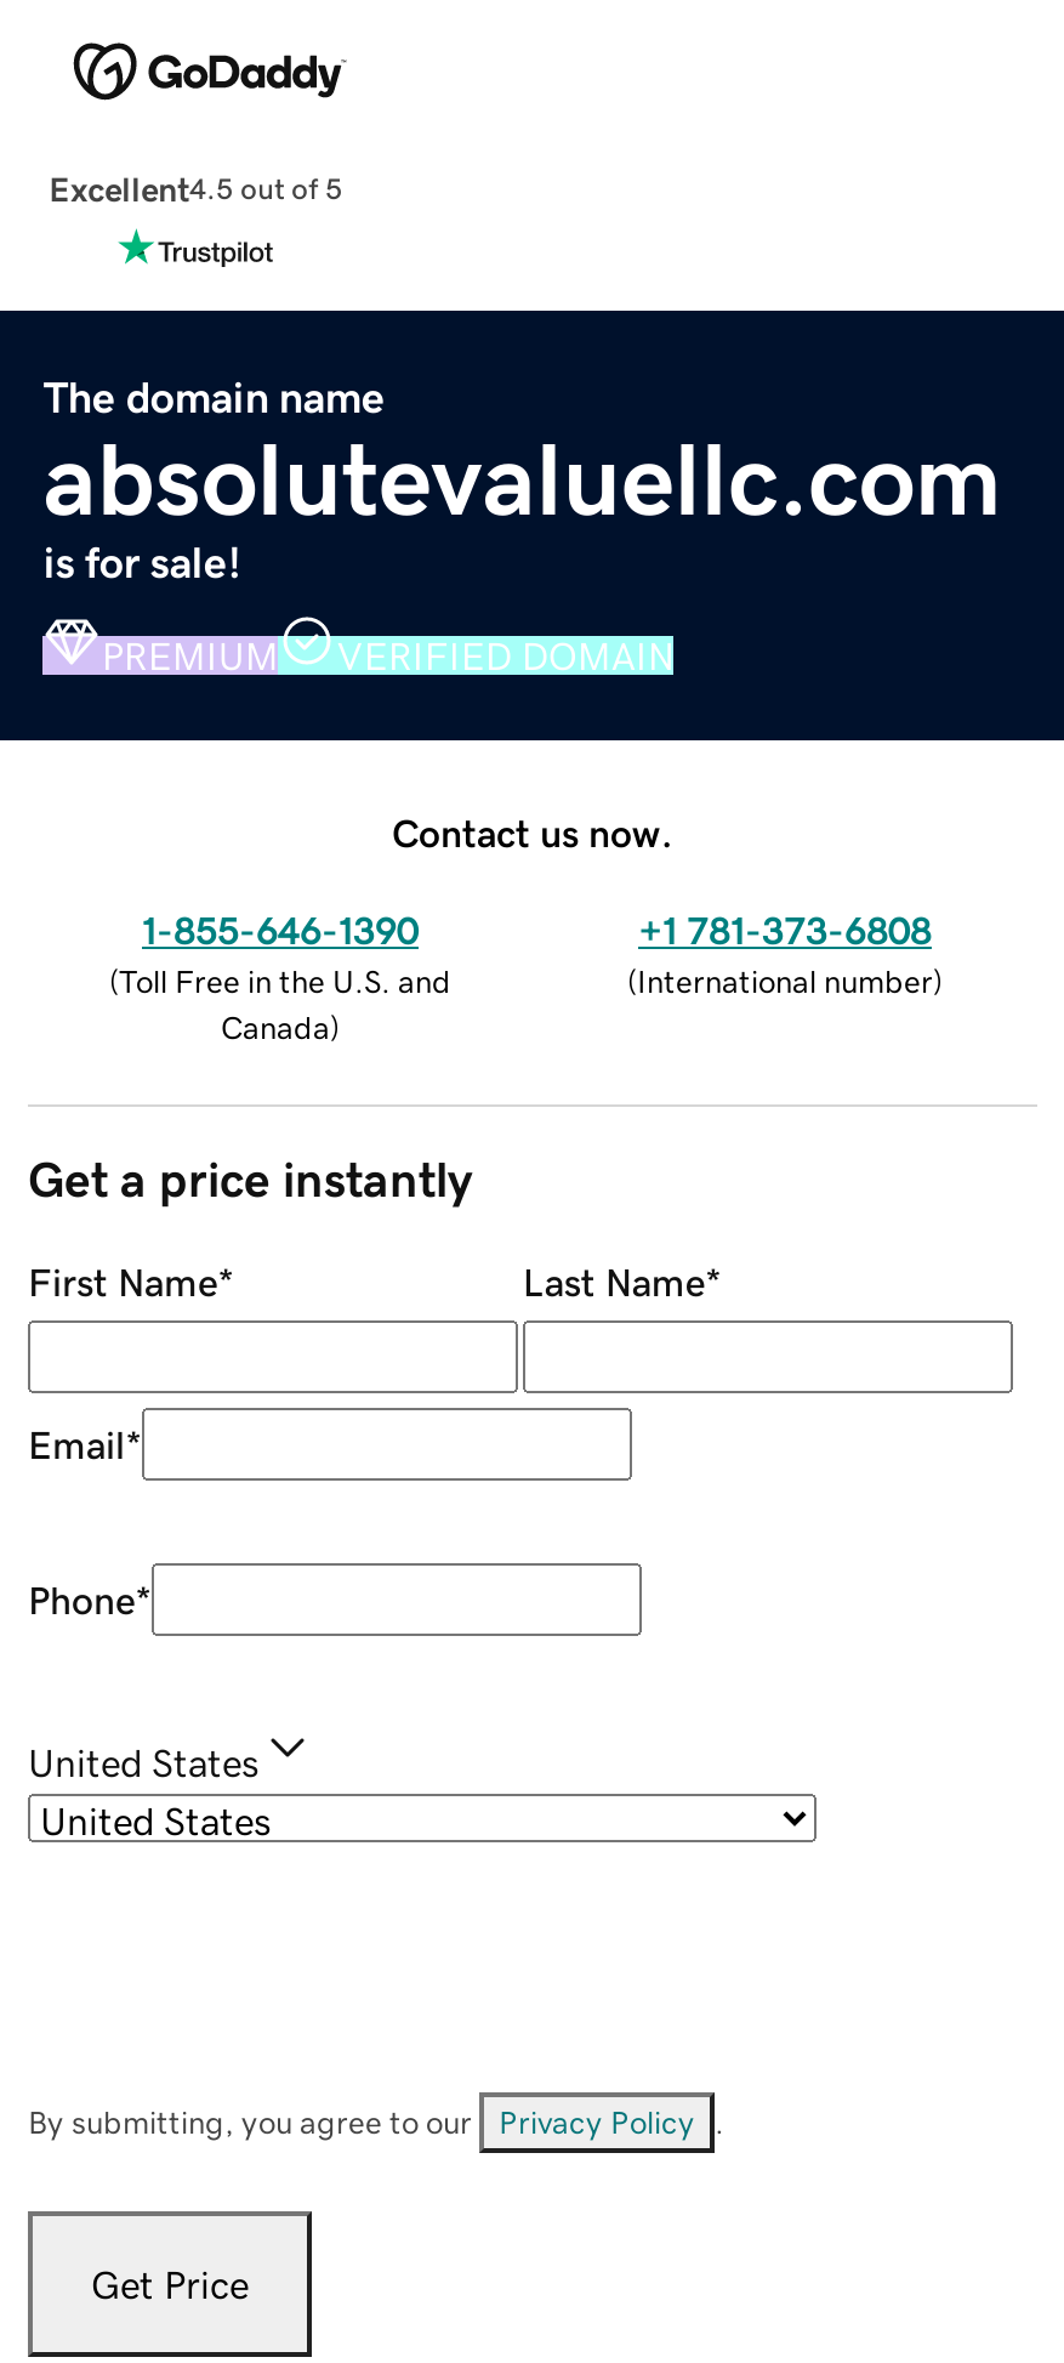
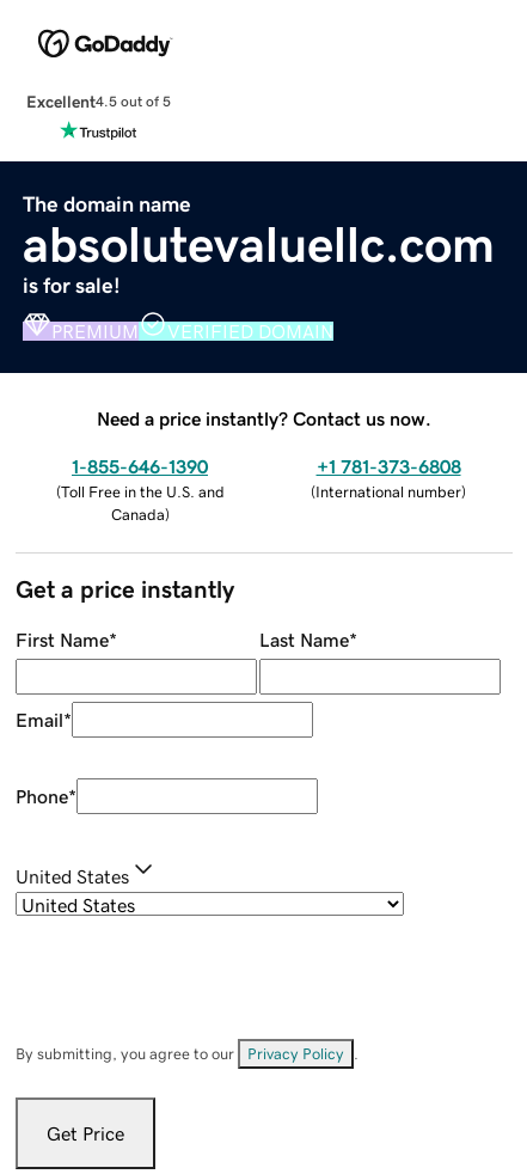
- Contact us now.
+ Need a price instantly? Contact us now.
